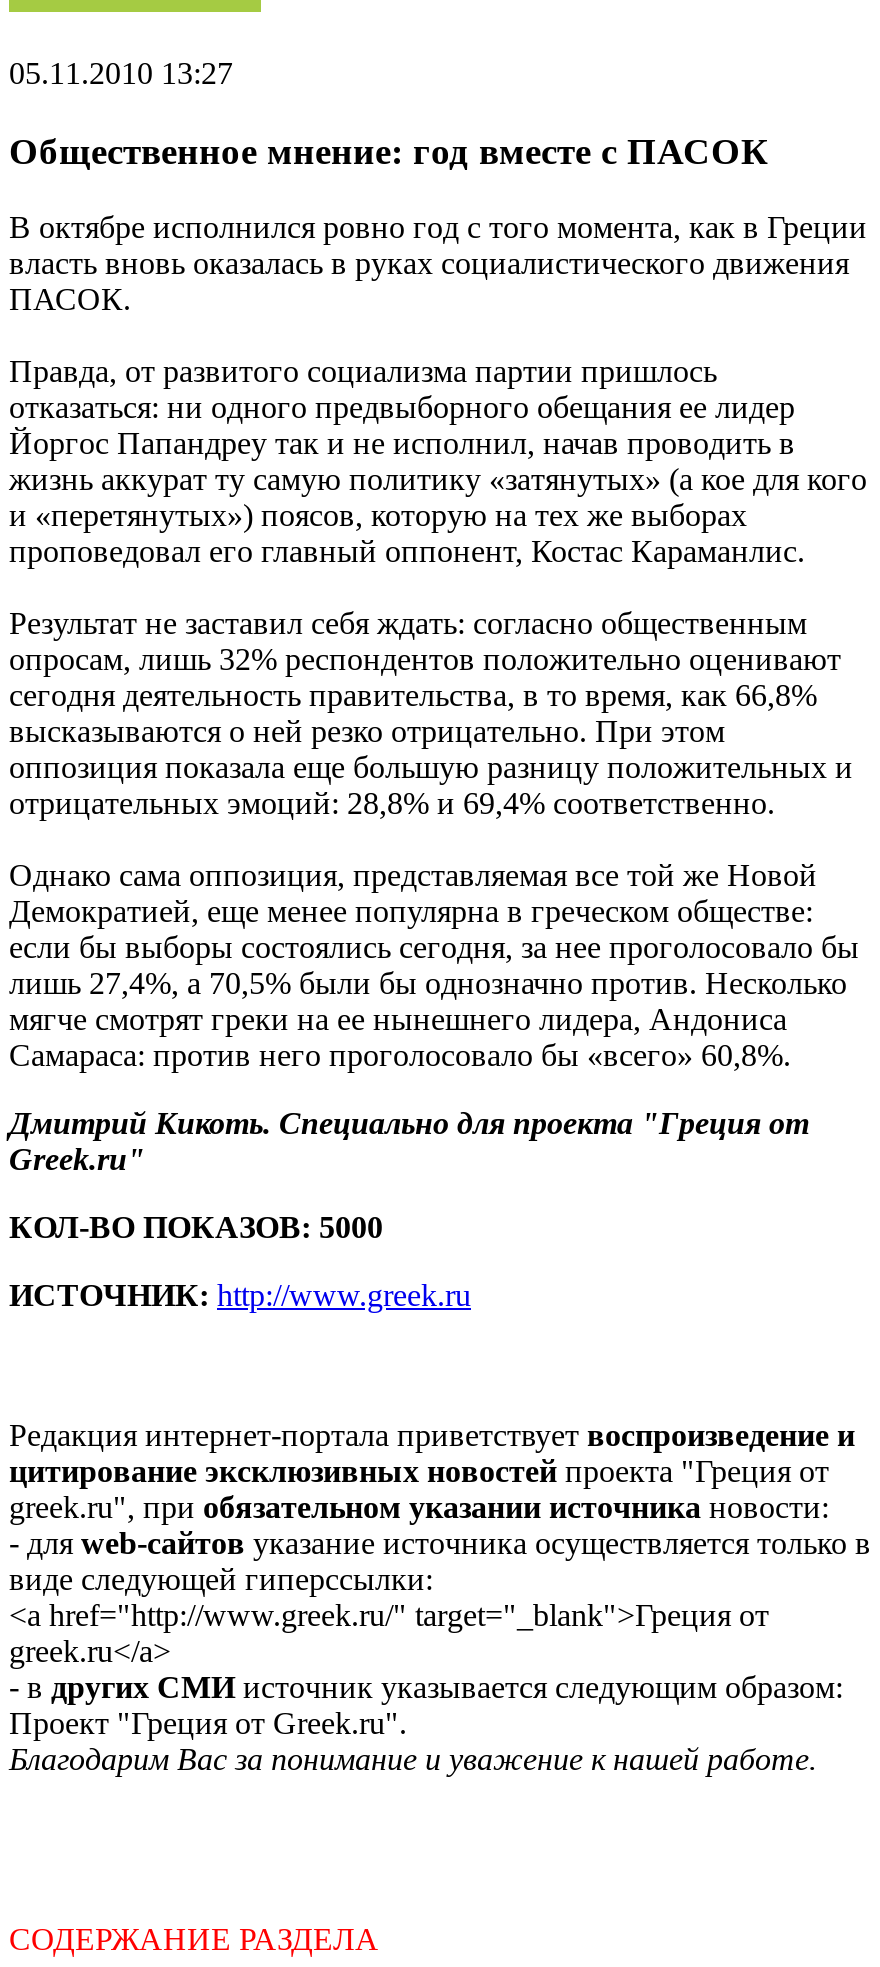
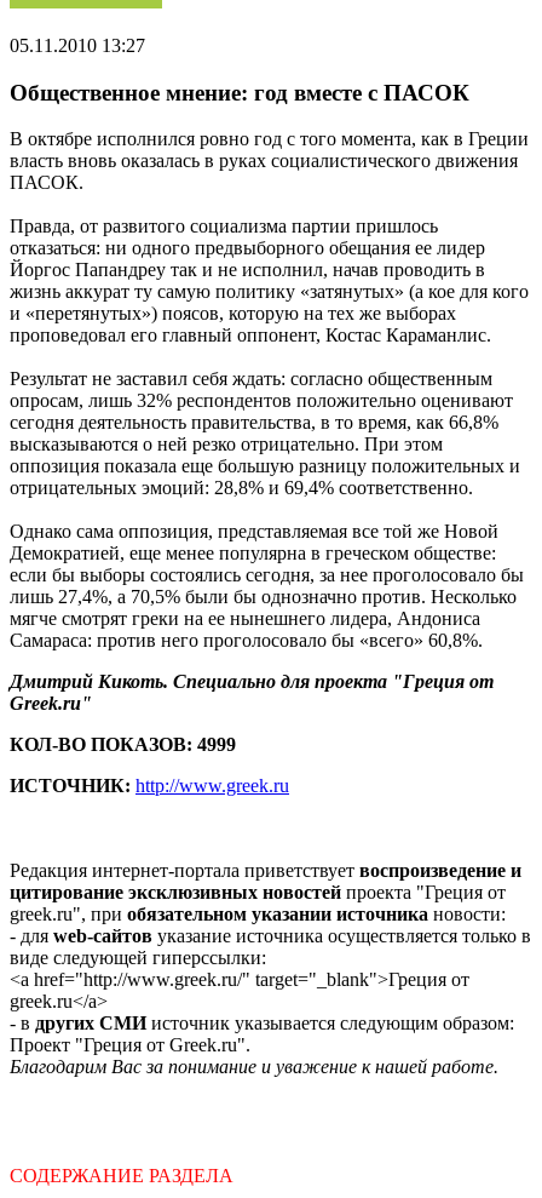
- КОЛ-ВО ПОКАЗОВ: 5000
+ КОЛ-ВО ПОКАЗОВ: 4999
